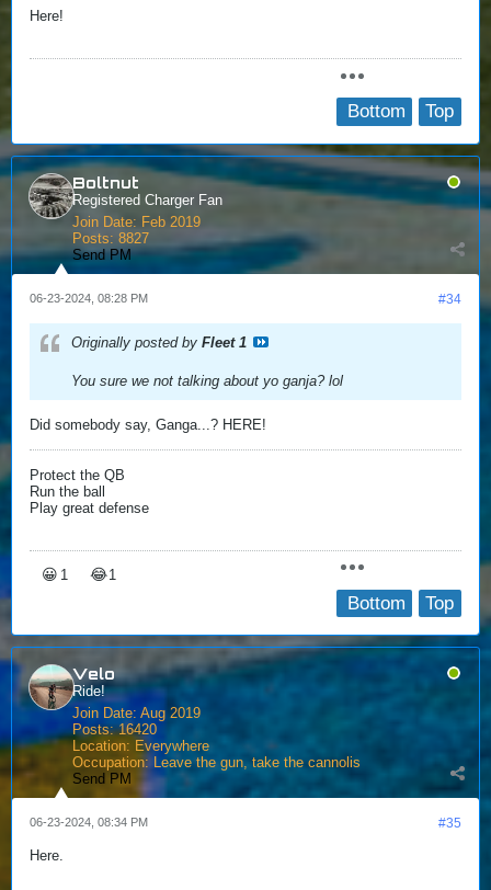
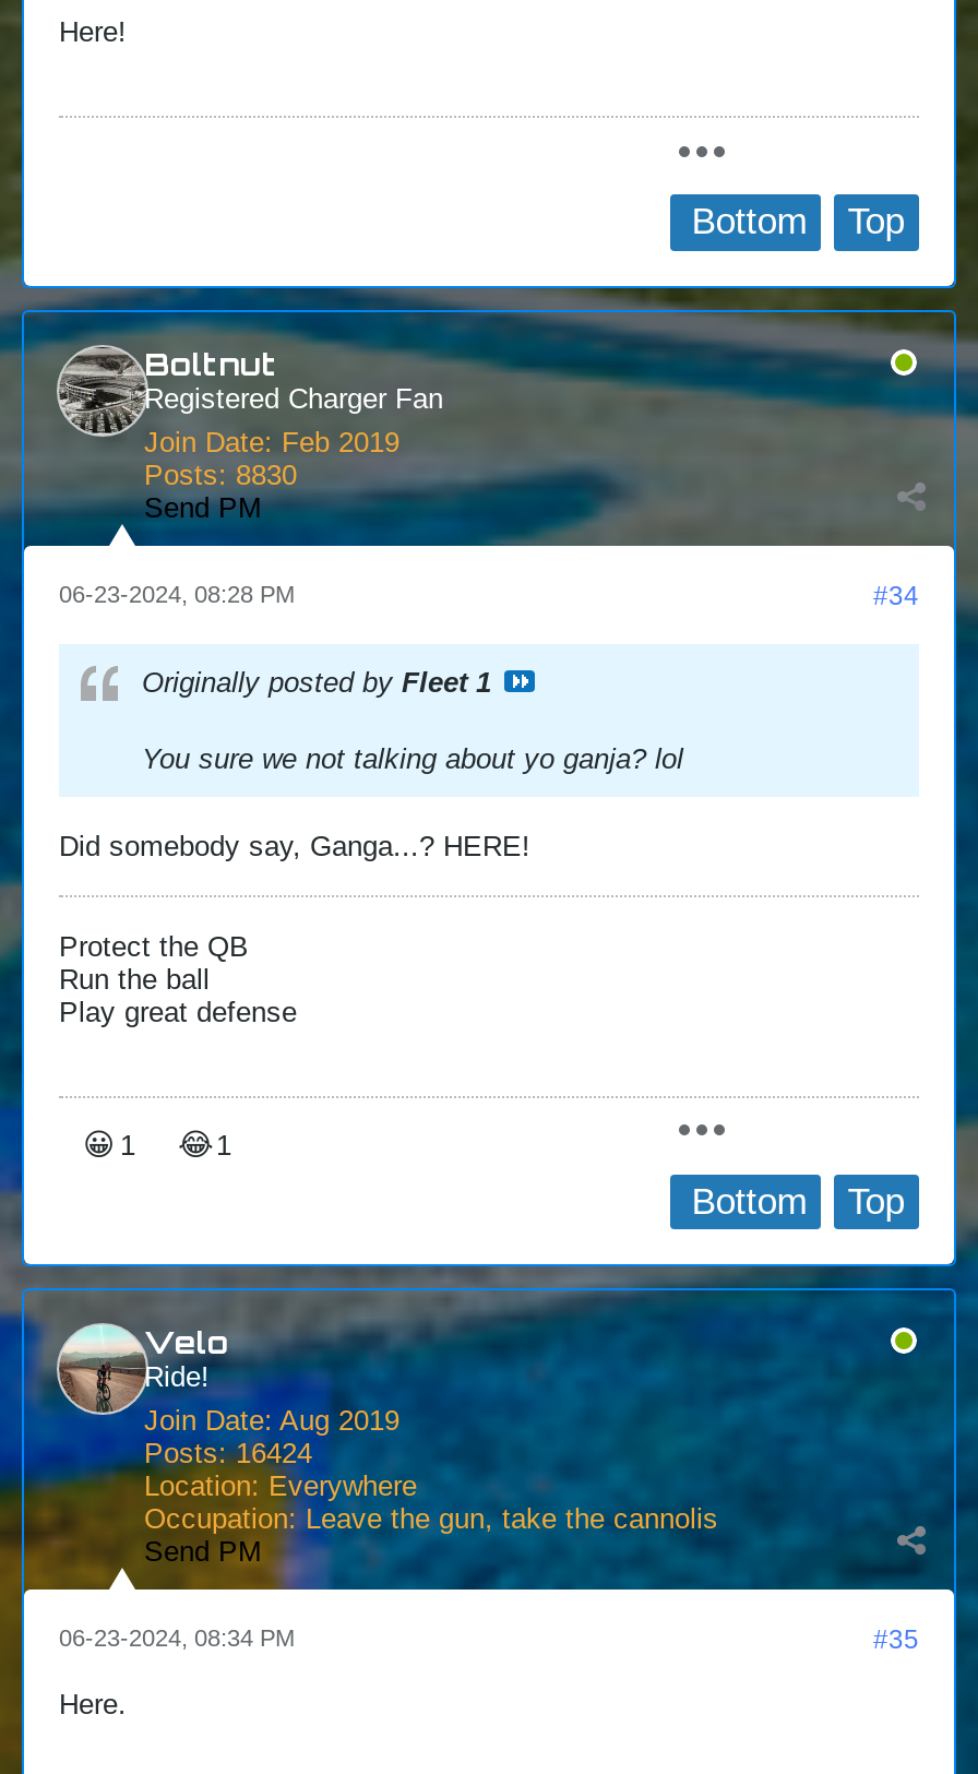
- Posts: 8827
+ Posts: 8830

- Posts: 16420
+ Posts: 16424
